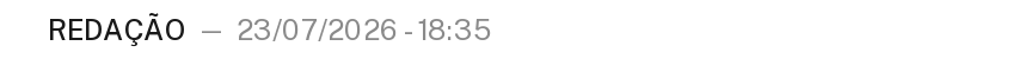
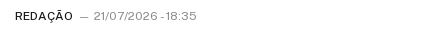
- REDAÇÃO 23/07/2026 - 18:35
+ REDAÇÃO 21/07/2026 - 18:35
